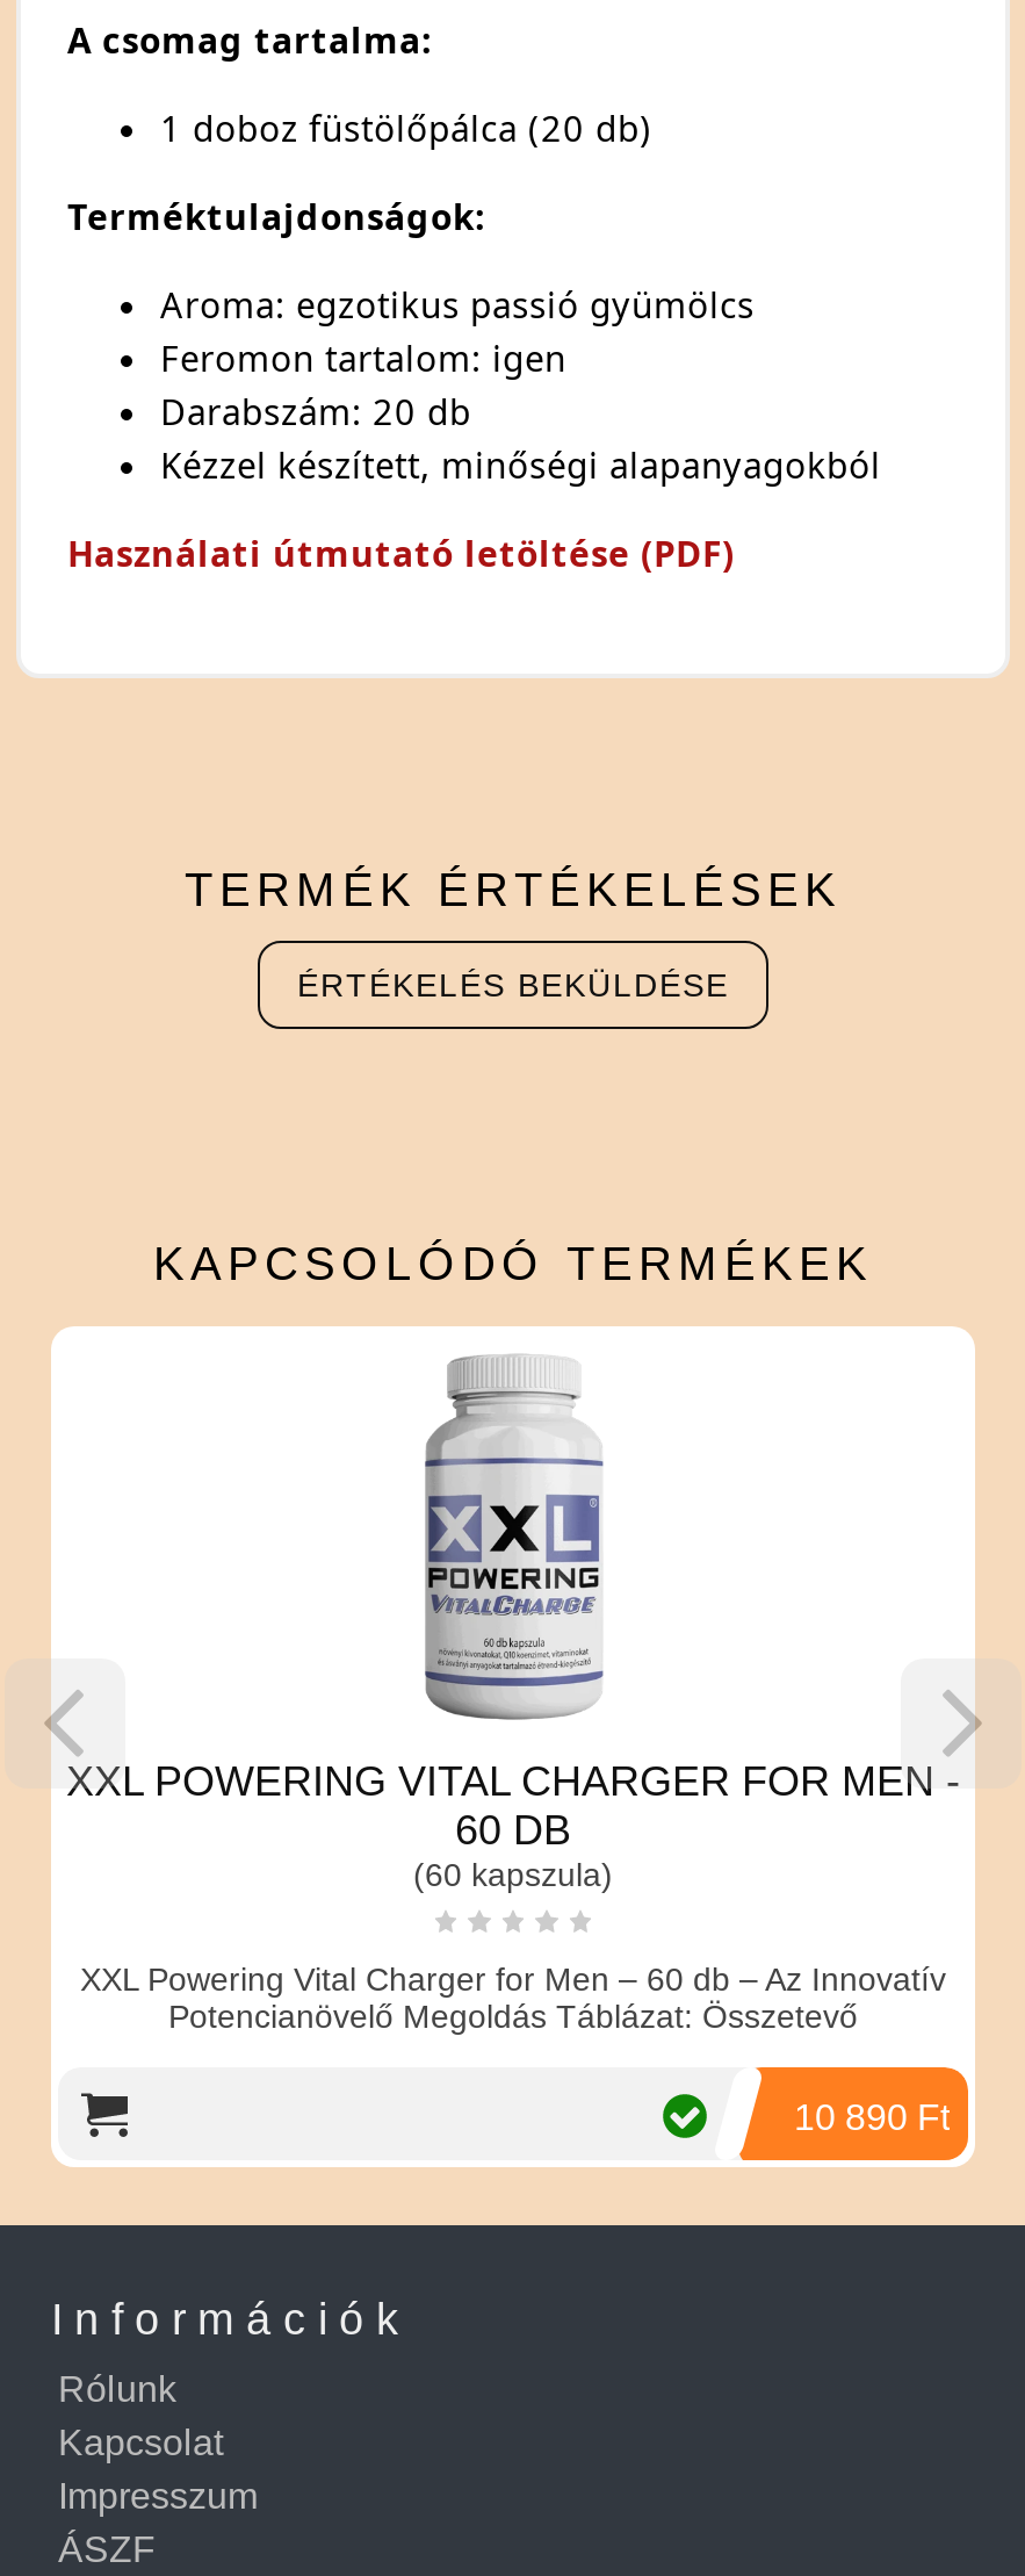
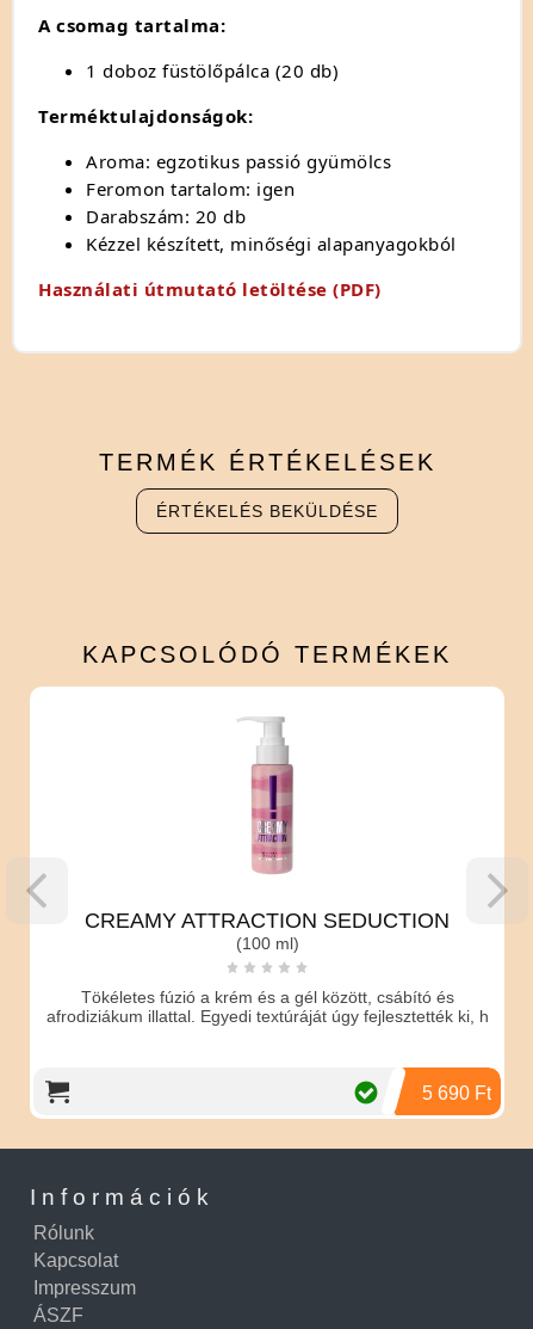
- [image]
- XXL POWERING VITAL CHARGER FOR MEN -
- 60 DB
- (60 kapszula)
+ [image]
+ CREAMY ATTRACTION SEDUCTION
+ (100 ml)

- XXL Powering Vital Charger for Men – 60 db – Az Innovatív
- Potencianövelő Megoldás Táblázat: Összetevő
+ Tökéletes fúzió a krém és a gél között, csábító és
+ afrodiziákum illattal. Egyedi textúráját úgy fejlesztették ki, h

- [image]
- 10 890 Ft
+ [image]
+ 5 690 Ft
